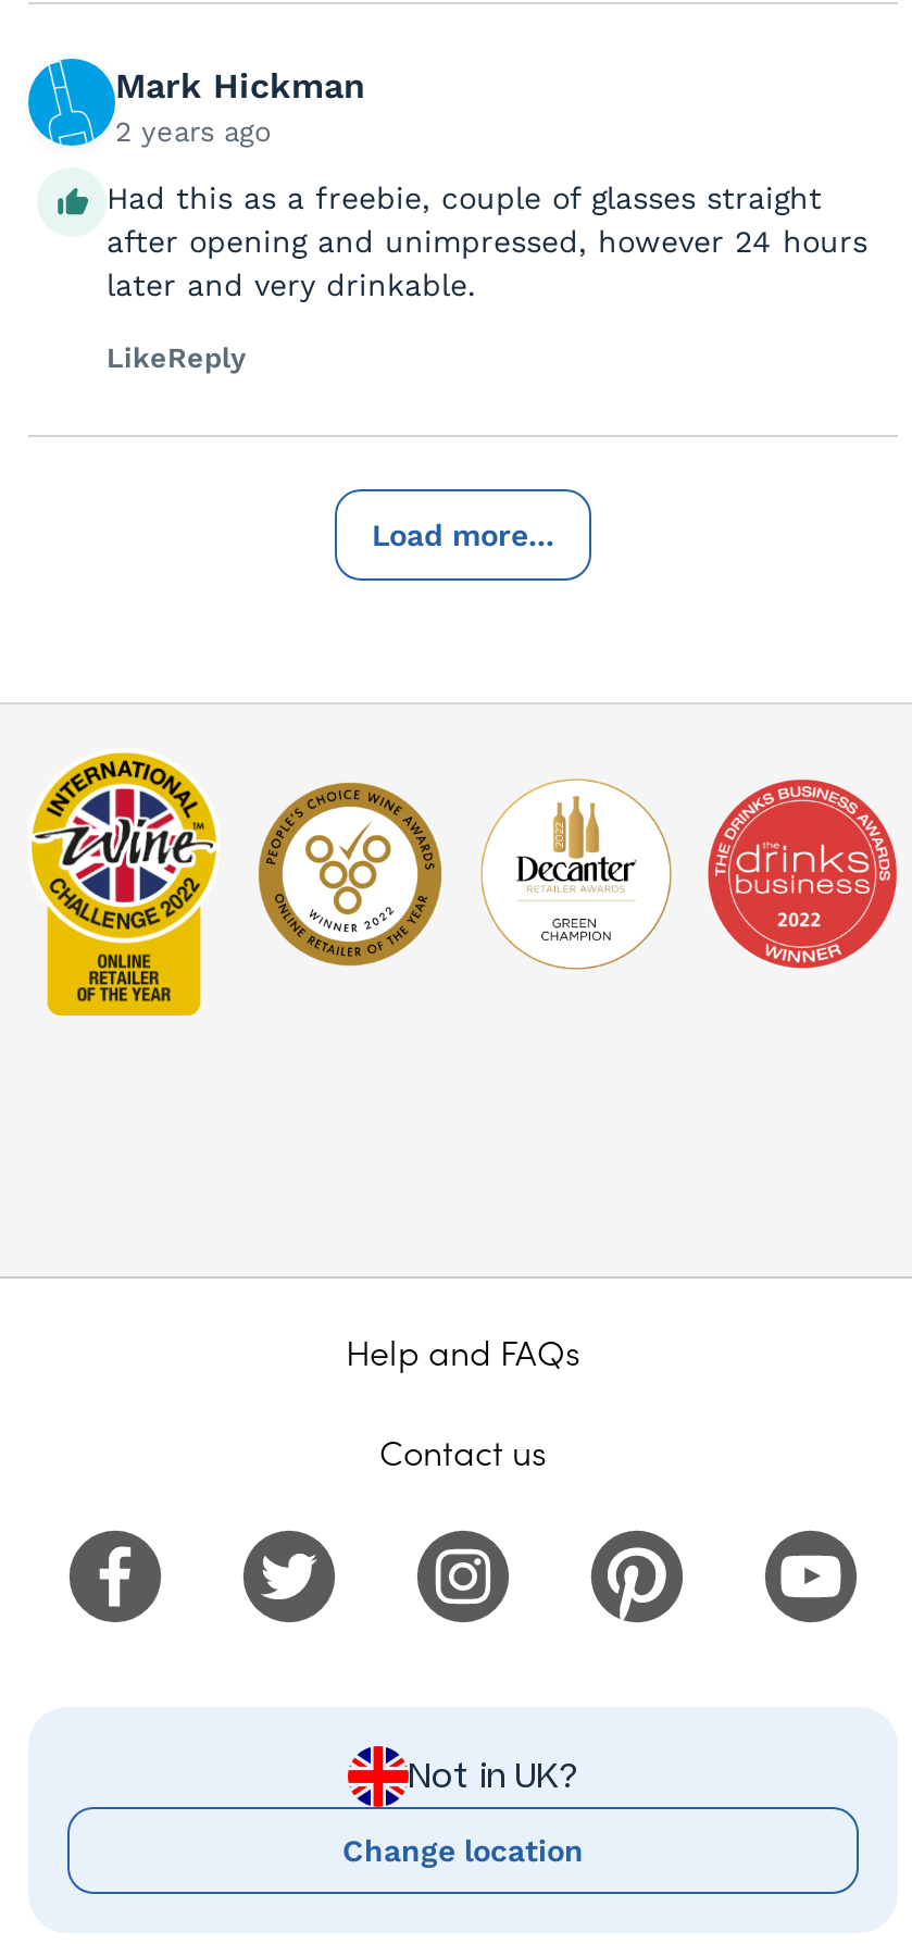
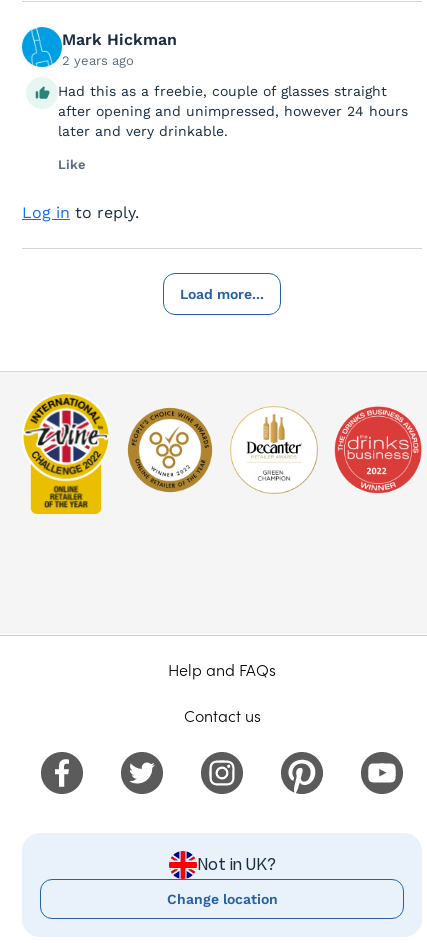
- LikeReply
+ Like
+ Log in to reply.
